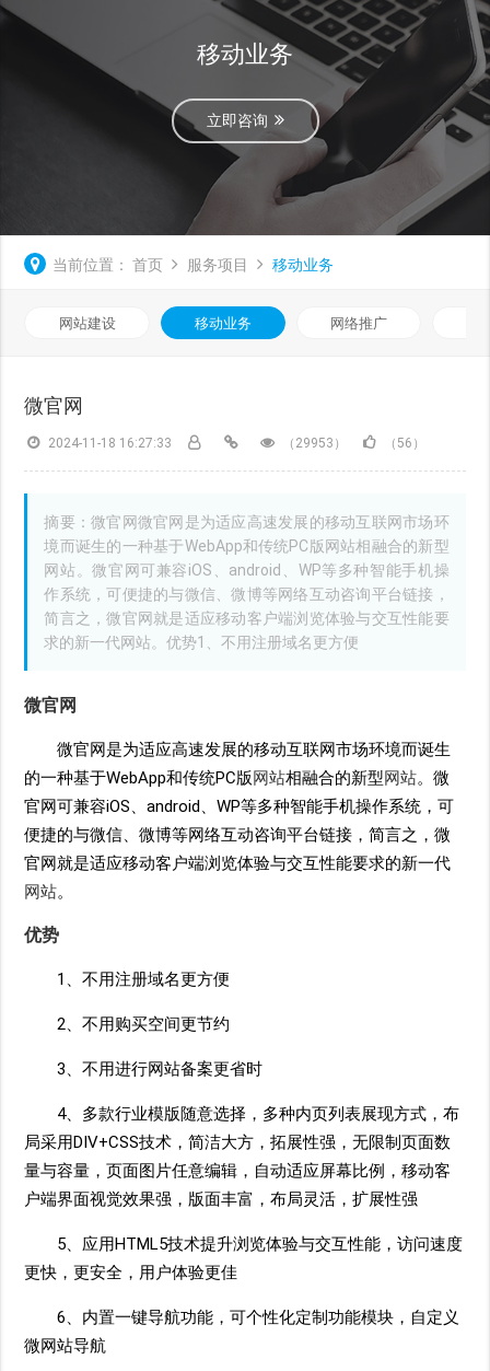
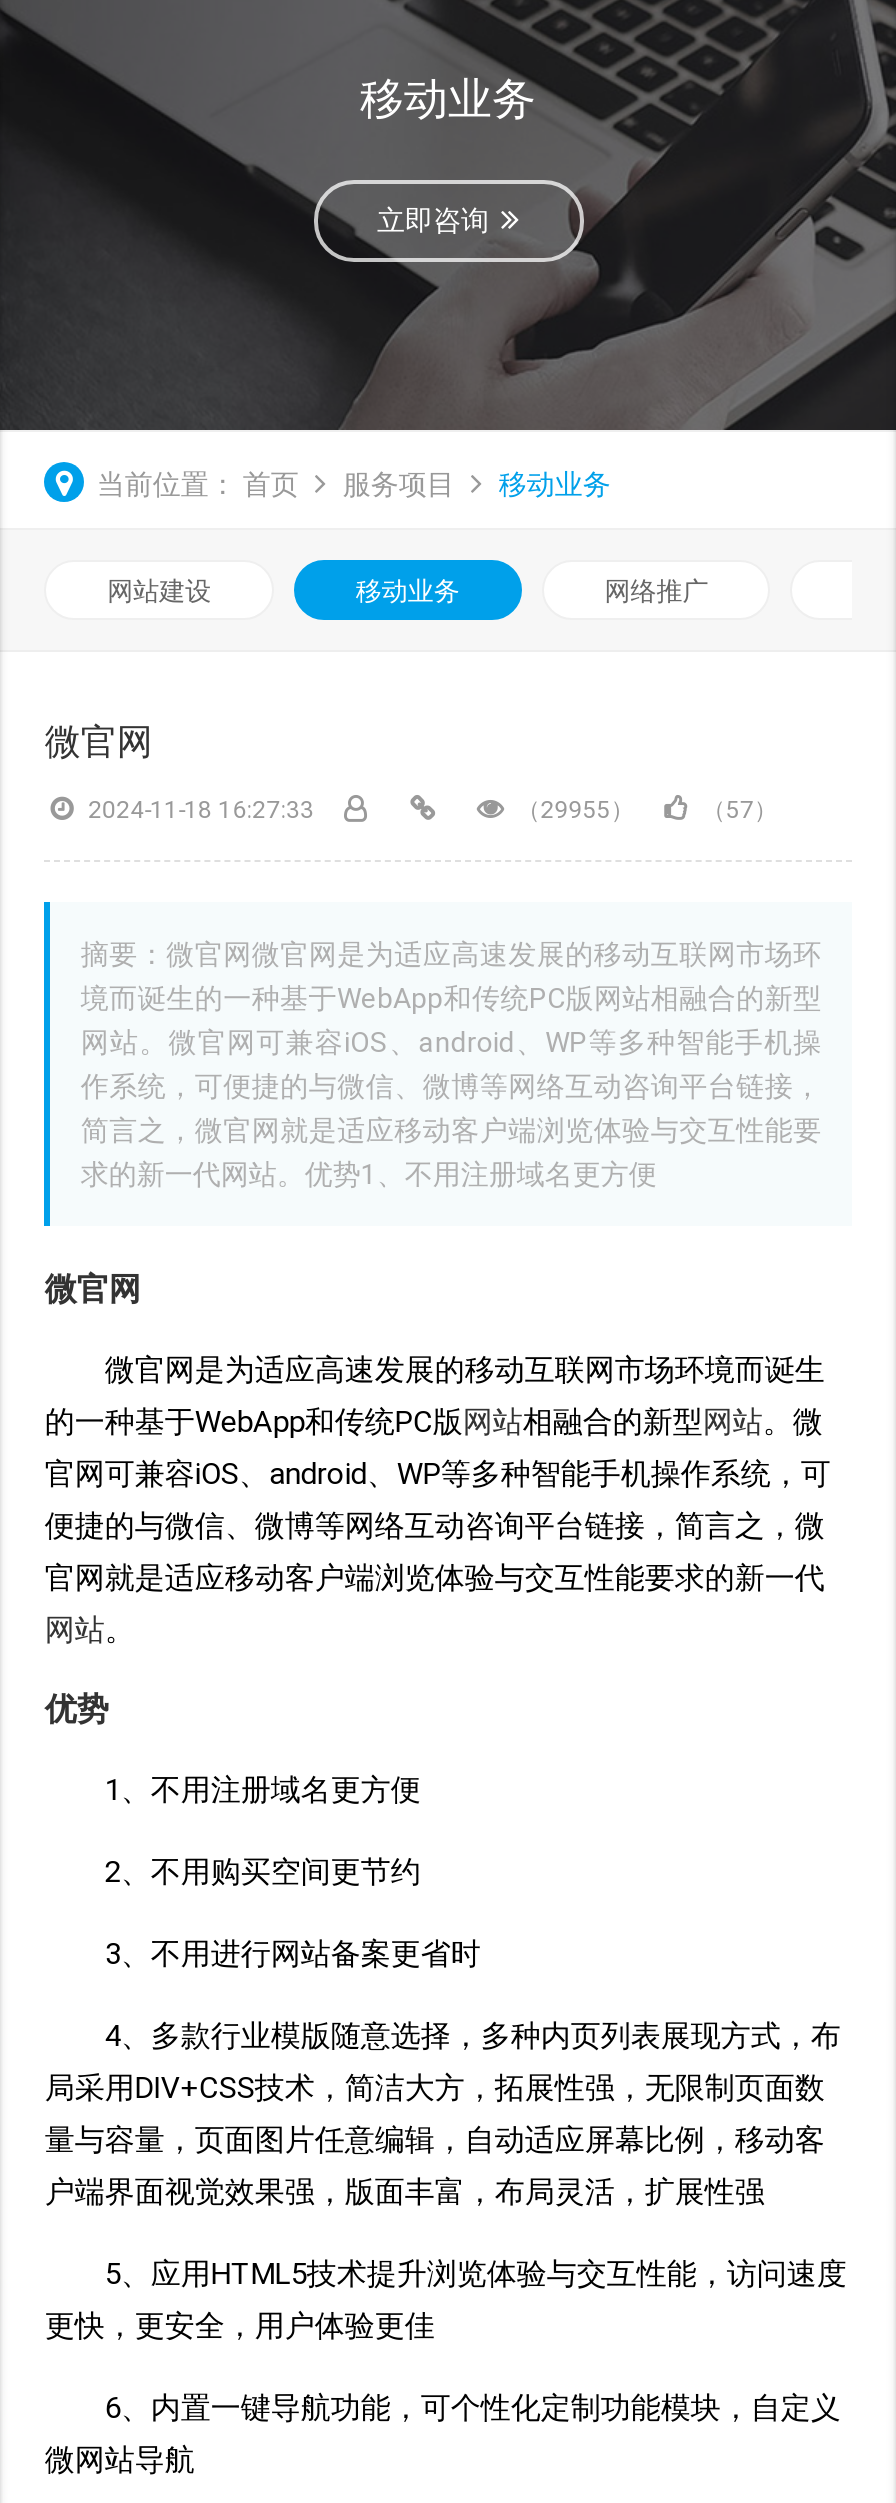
- （29953）
+ （29955）

- （56）
+ （57）
